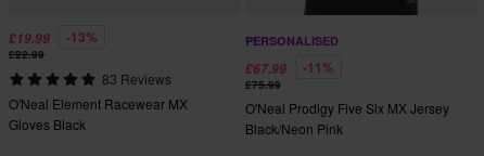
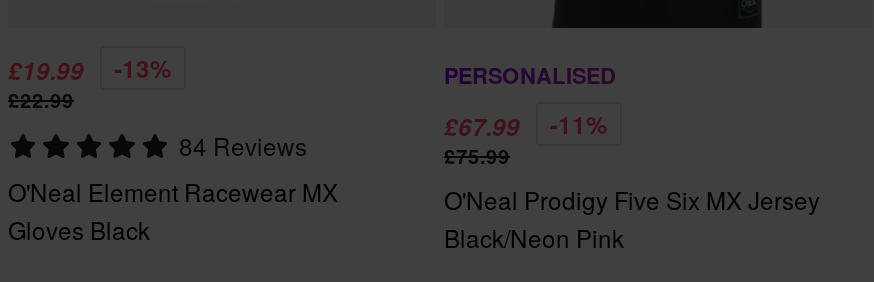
- 83 Reviews
+ 84 Reviews
